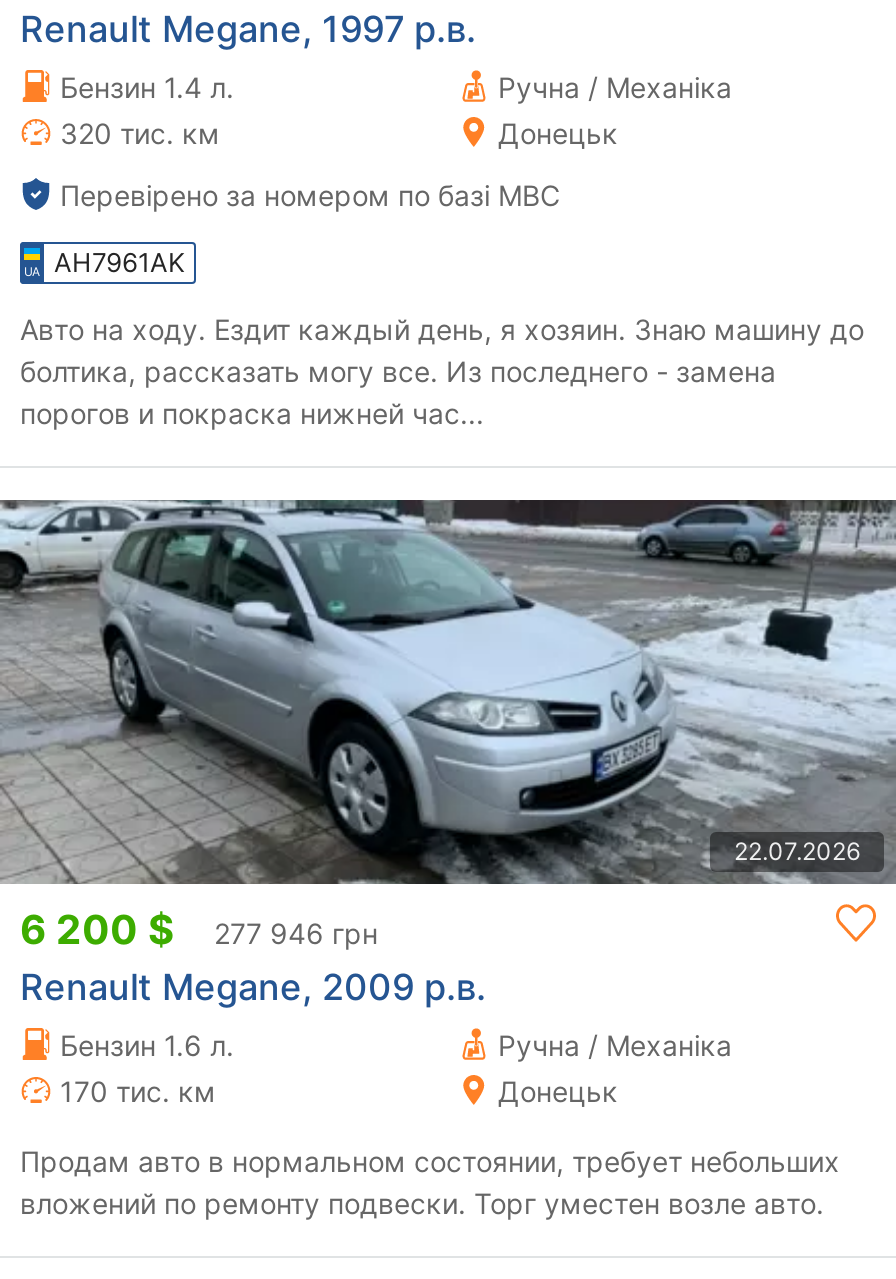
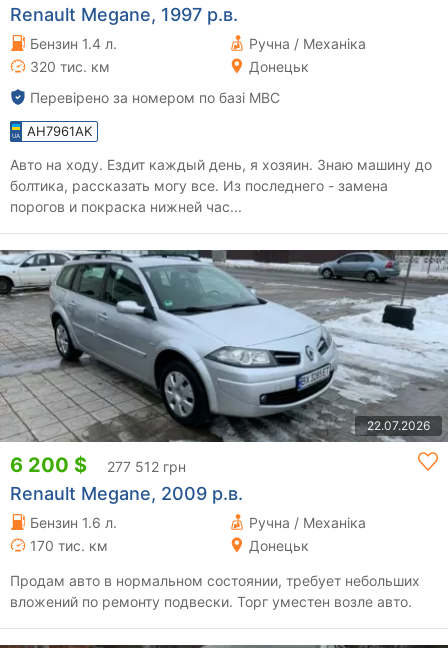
- 6 200 $ 277 946 грн
+ 6 200 $ 277 512 грн
